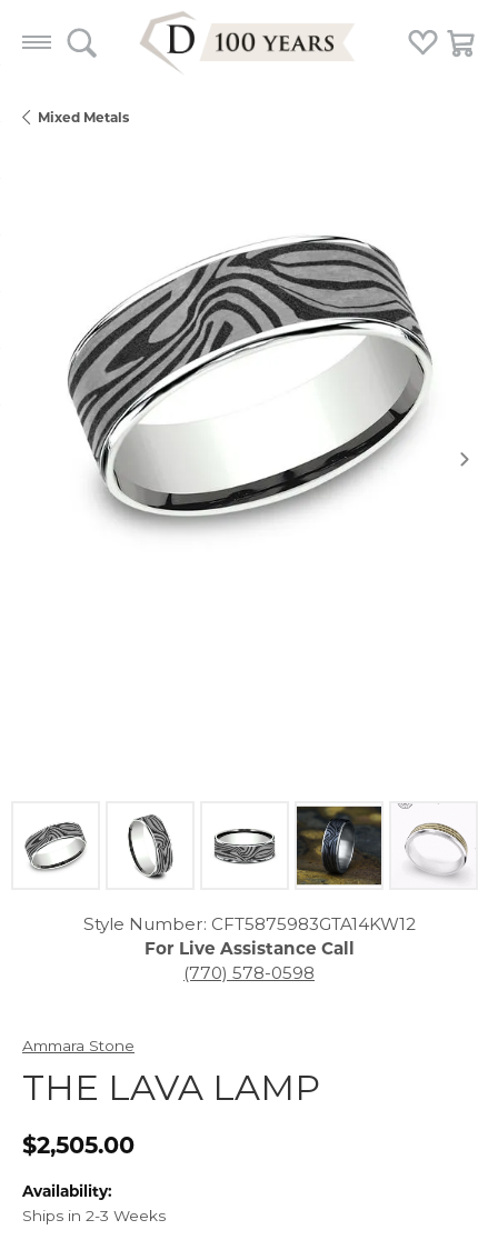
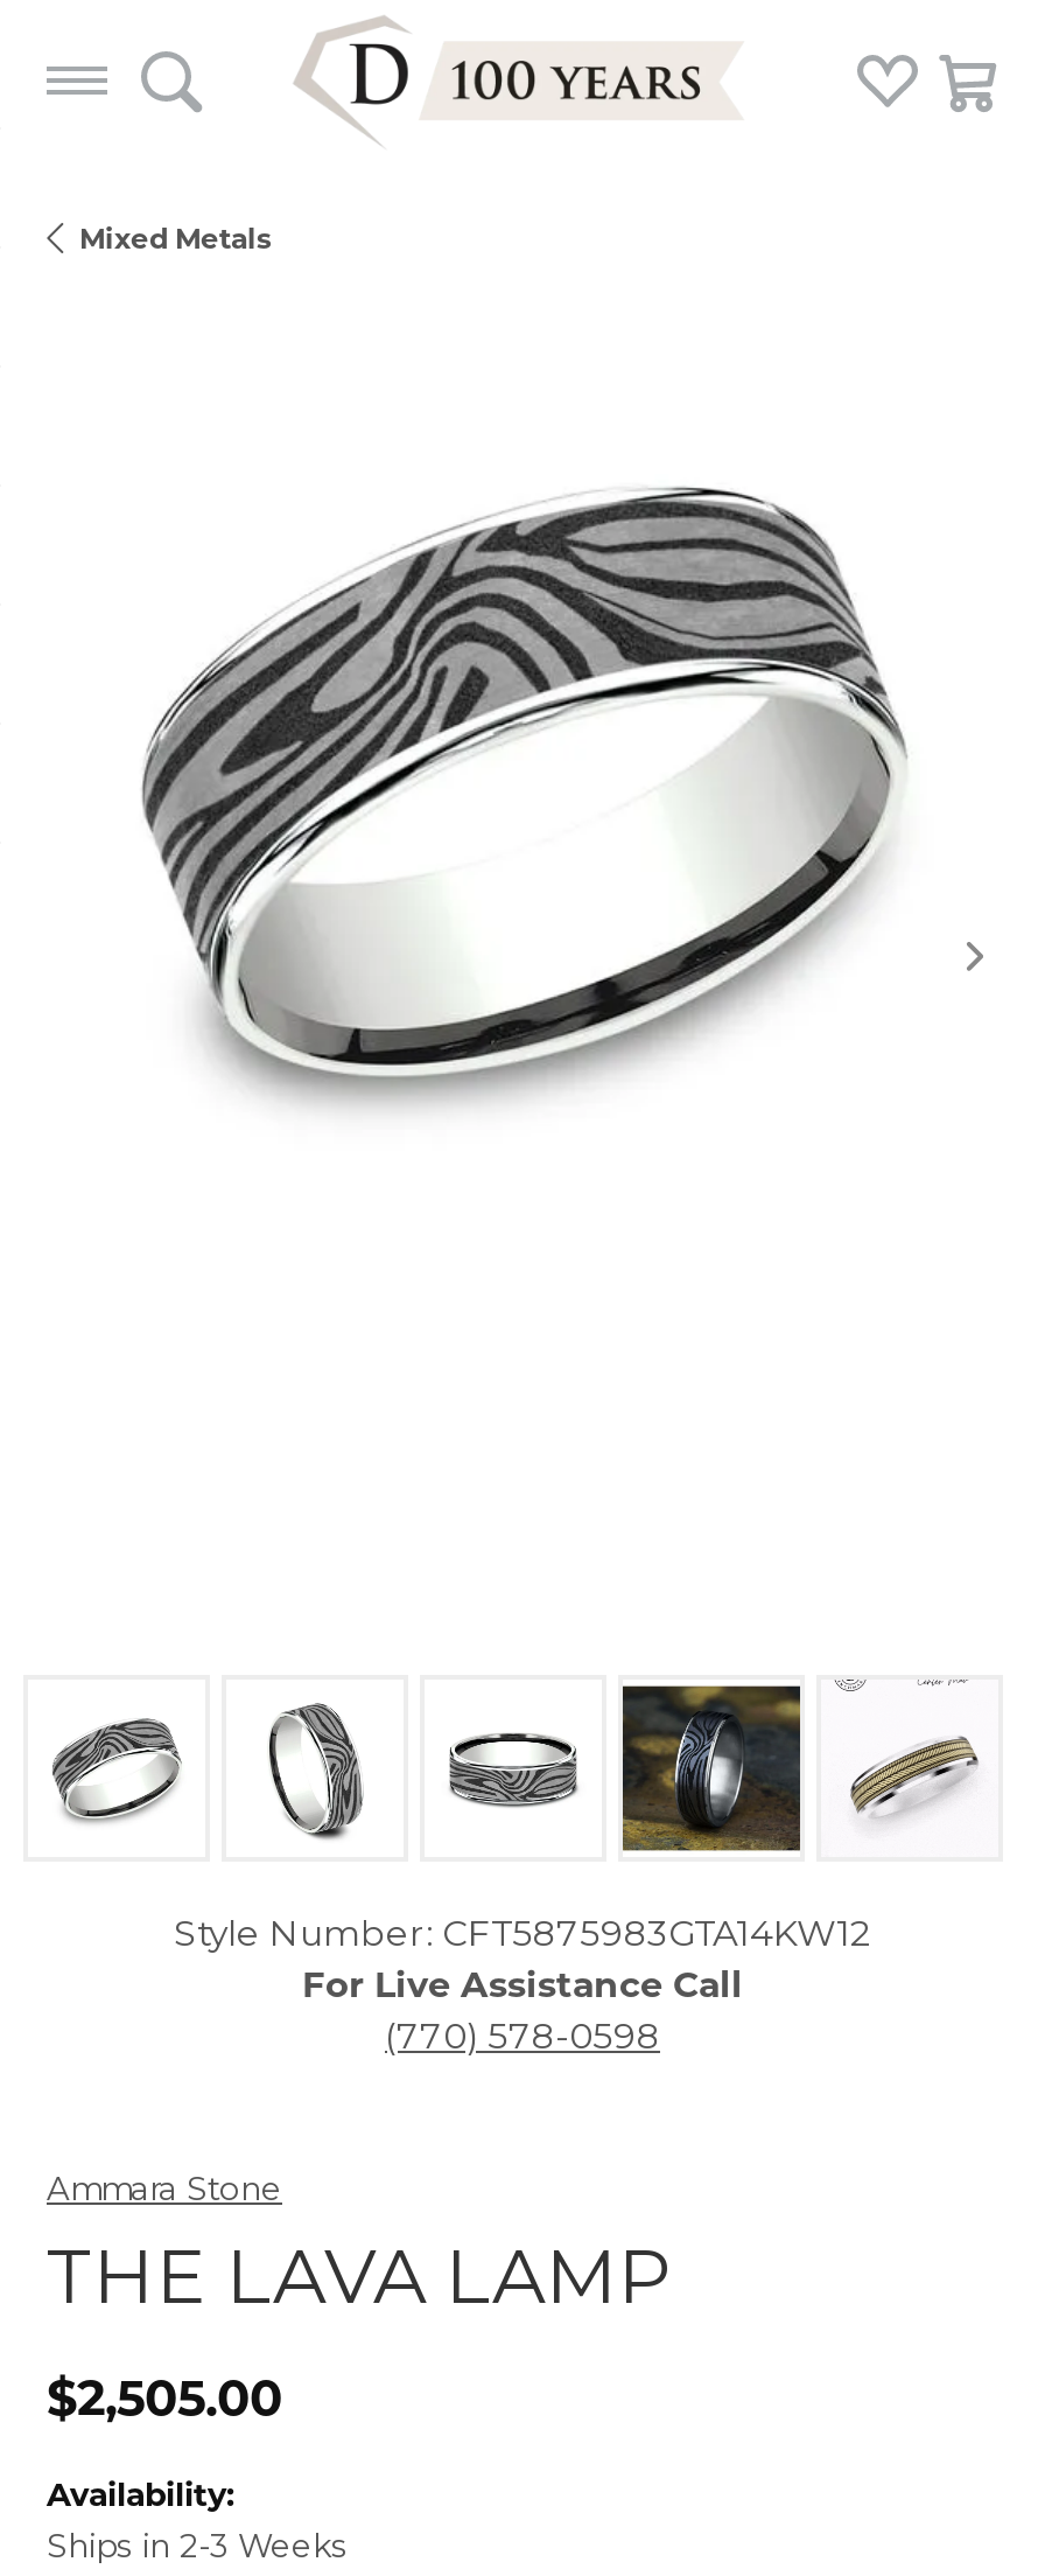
- [image]
+ [image]
